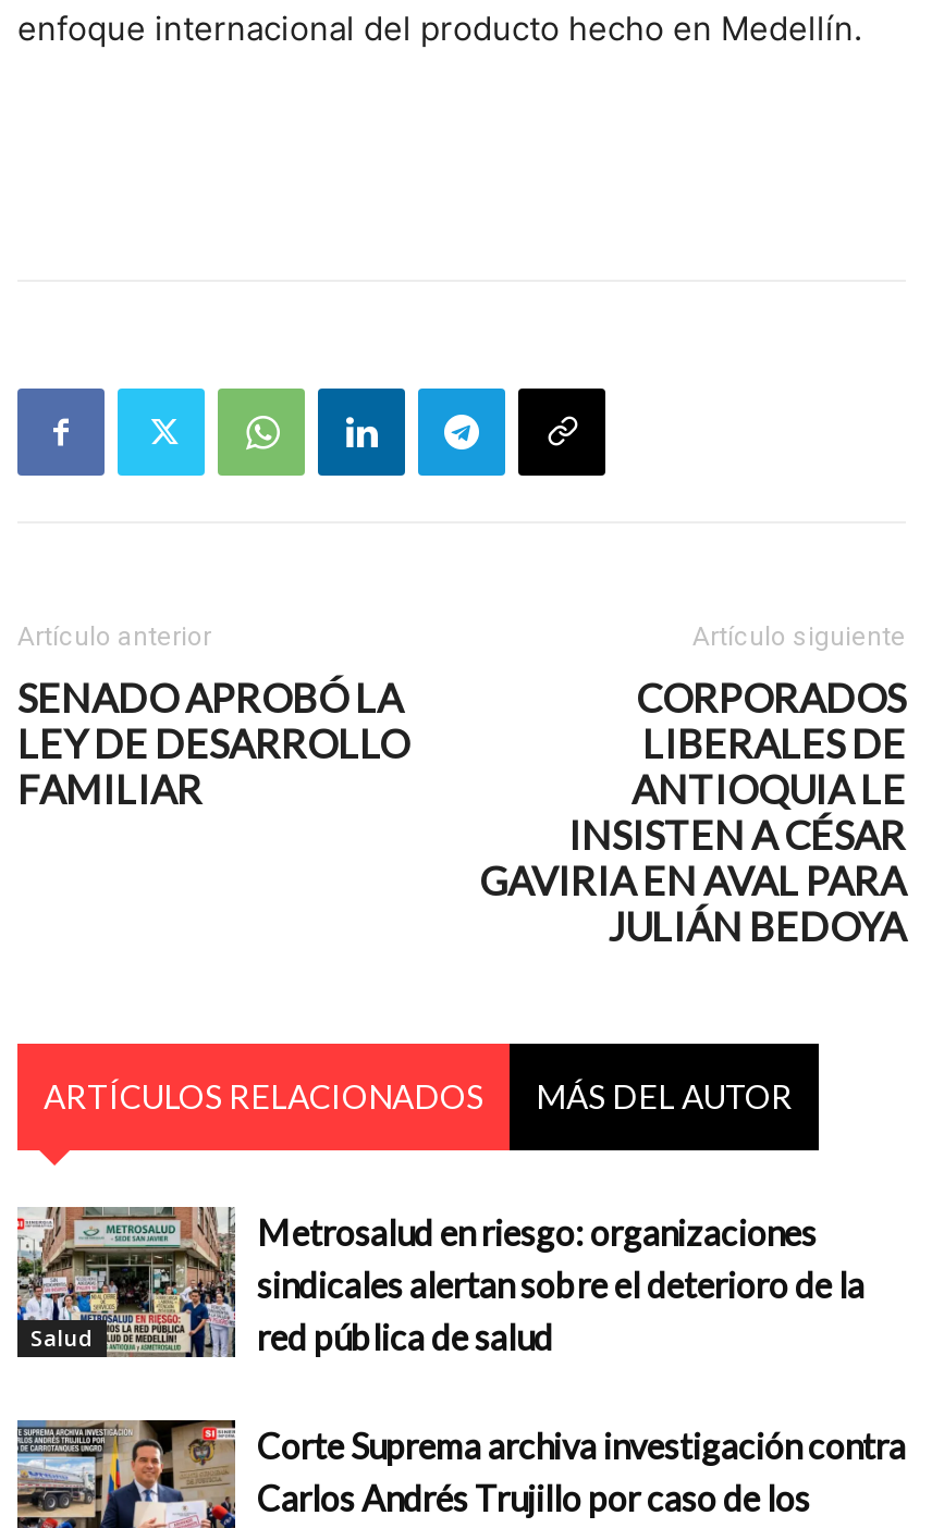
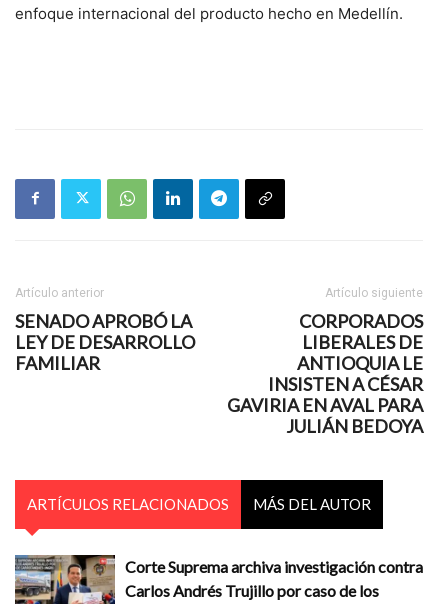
- [image]
- Salud

- Metrosalud en riesgo: organizaciones
- sindicales alertan sobre el deterioro de la
- red pública de salud
